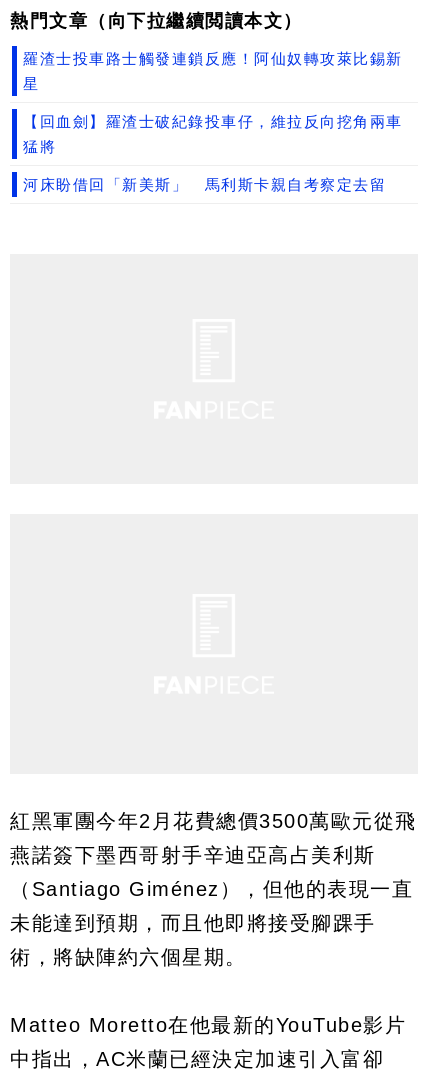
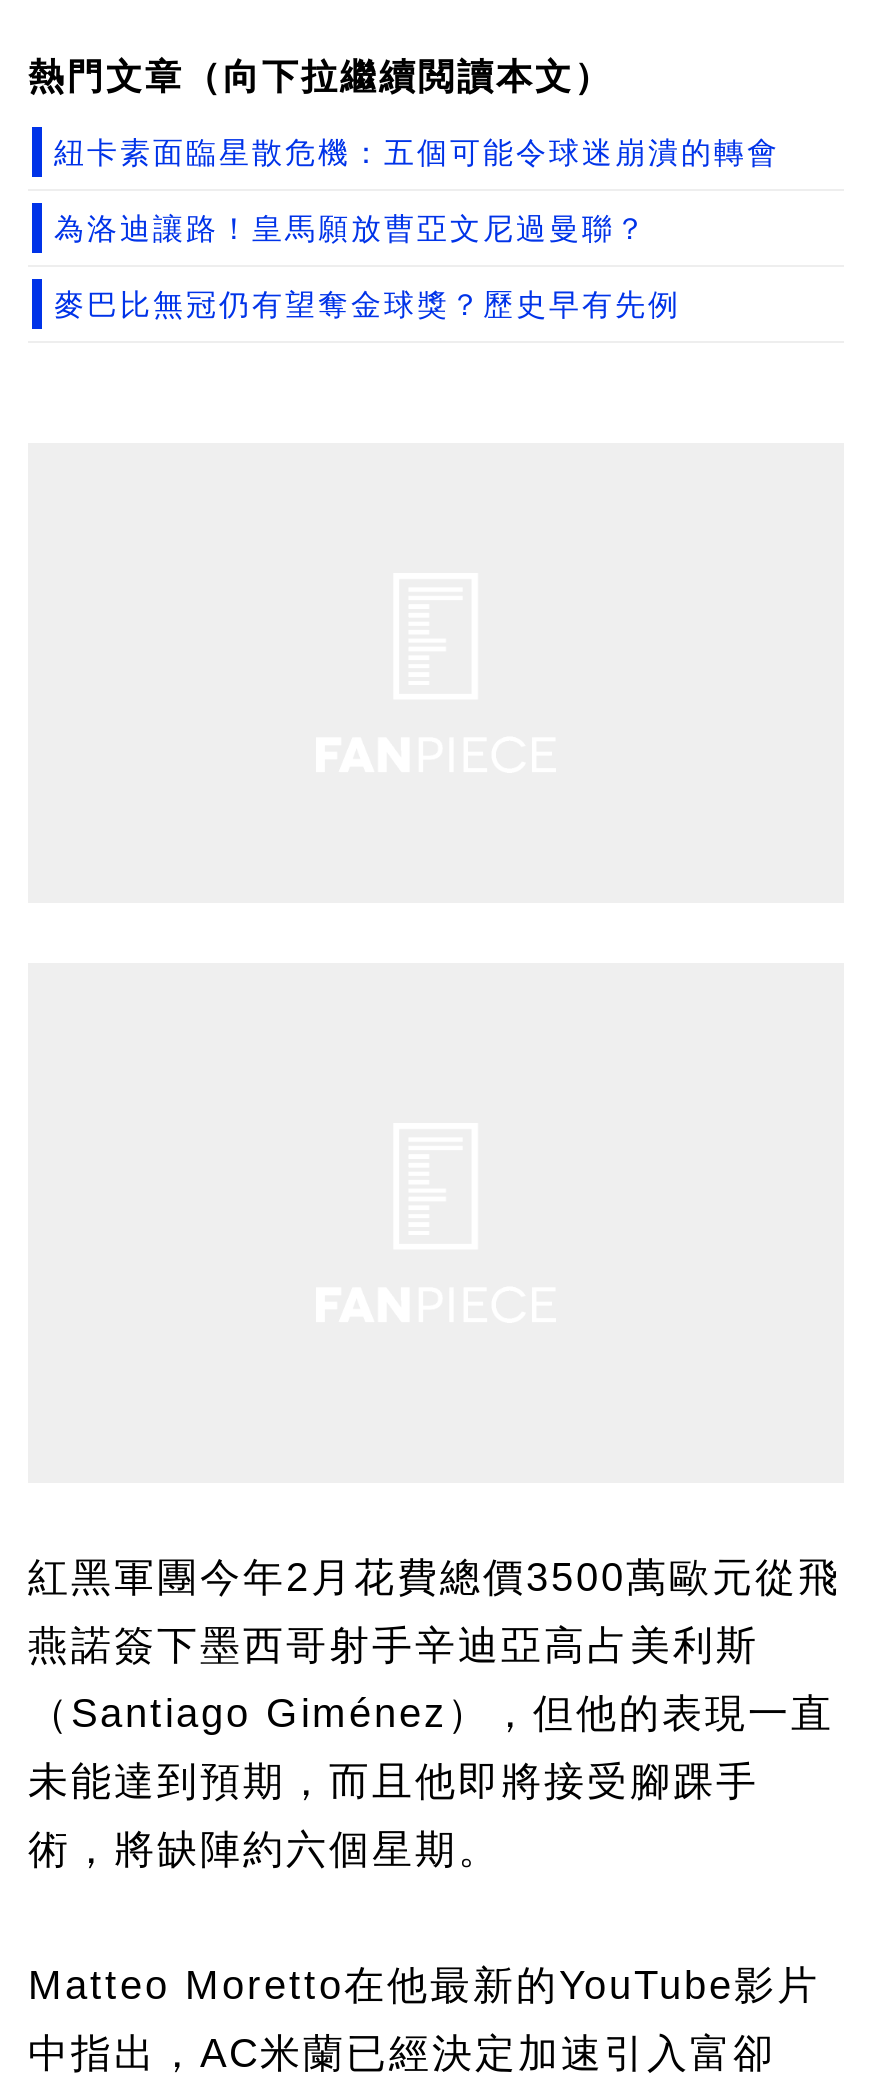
- 羅渣士投車路士觸發連鎖反應！阿仙奴轉攻萊比錫新
- 星
- 【回血劍】羅渣士破紀錄投車仔，維拉反向挖角兩車
- 猛將
- 河床盼借回「新美斯」 馬利斯卡親自考察定去留
+ 紐卡素面臨星散危機：五個可能令球迷崩潰的轉會
+ 為洛迪讓路！皇馬願放曹亞文尼過曼聯？
+ 麥巴比無冠仍有望奪金球獎？歷史早有先例
